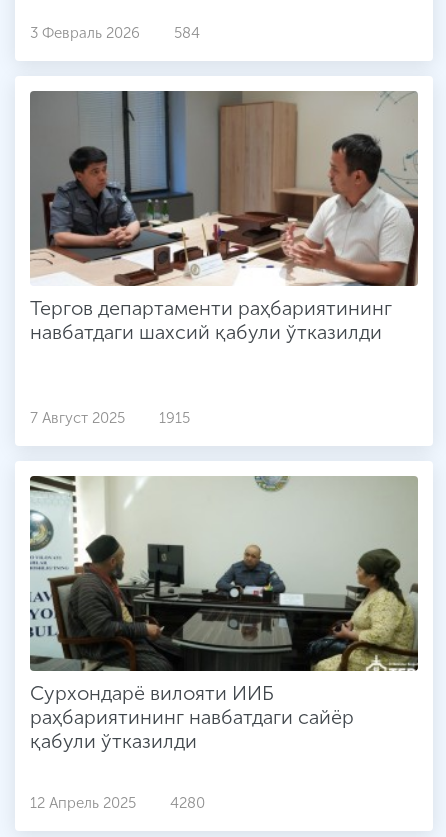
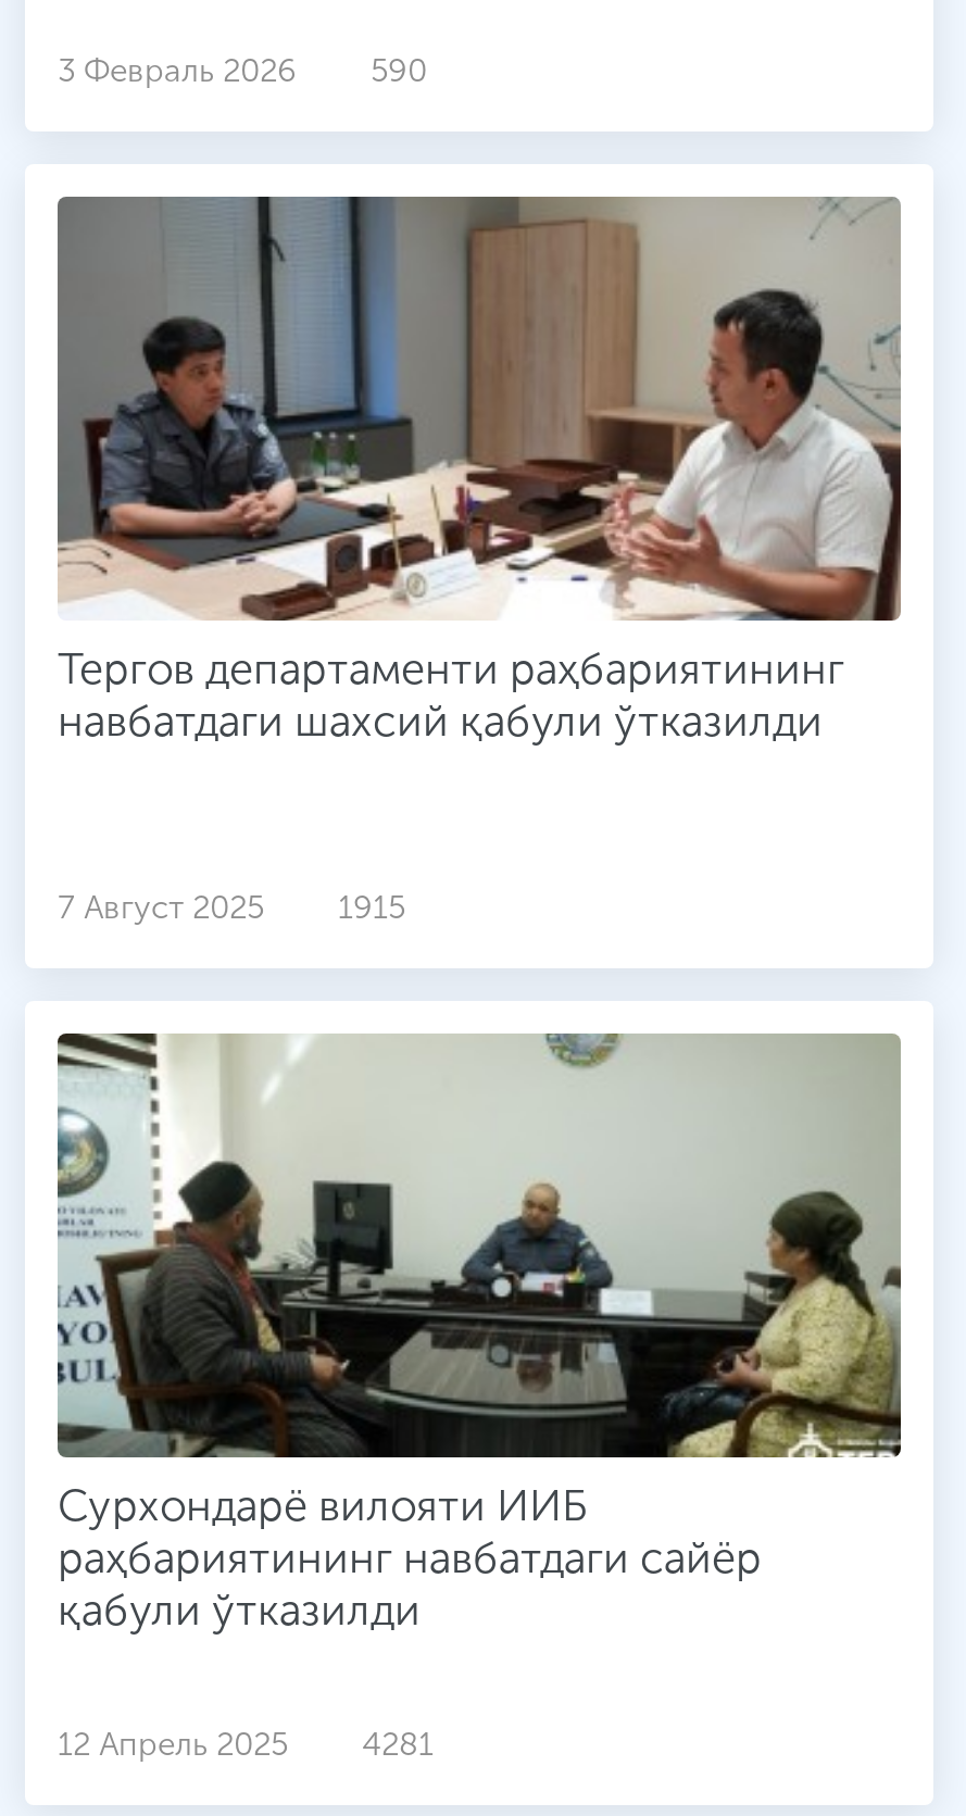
- 3 Февраль 2026 584
+ 3 Февраль 2026 590

- 12 Апрель 2025 4280
+ 12 Апрель 2025 4281
